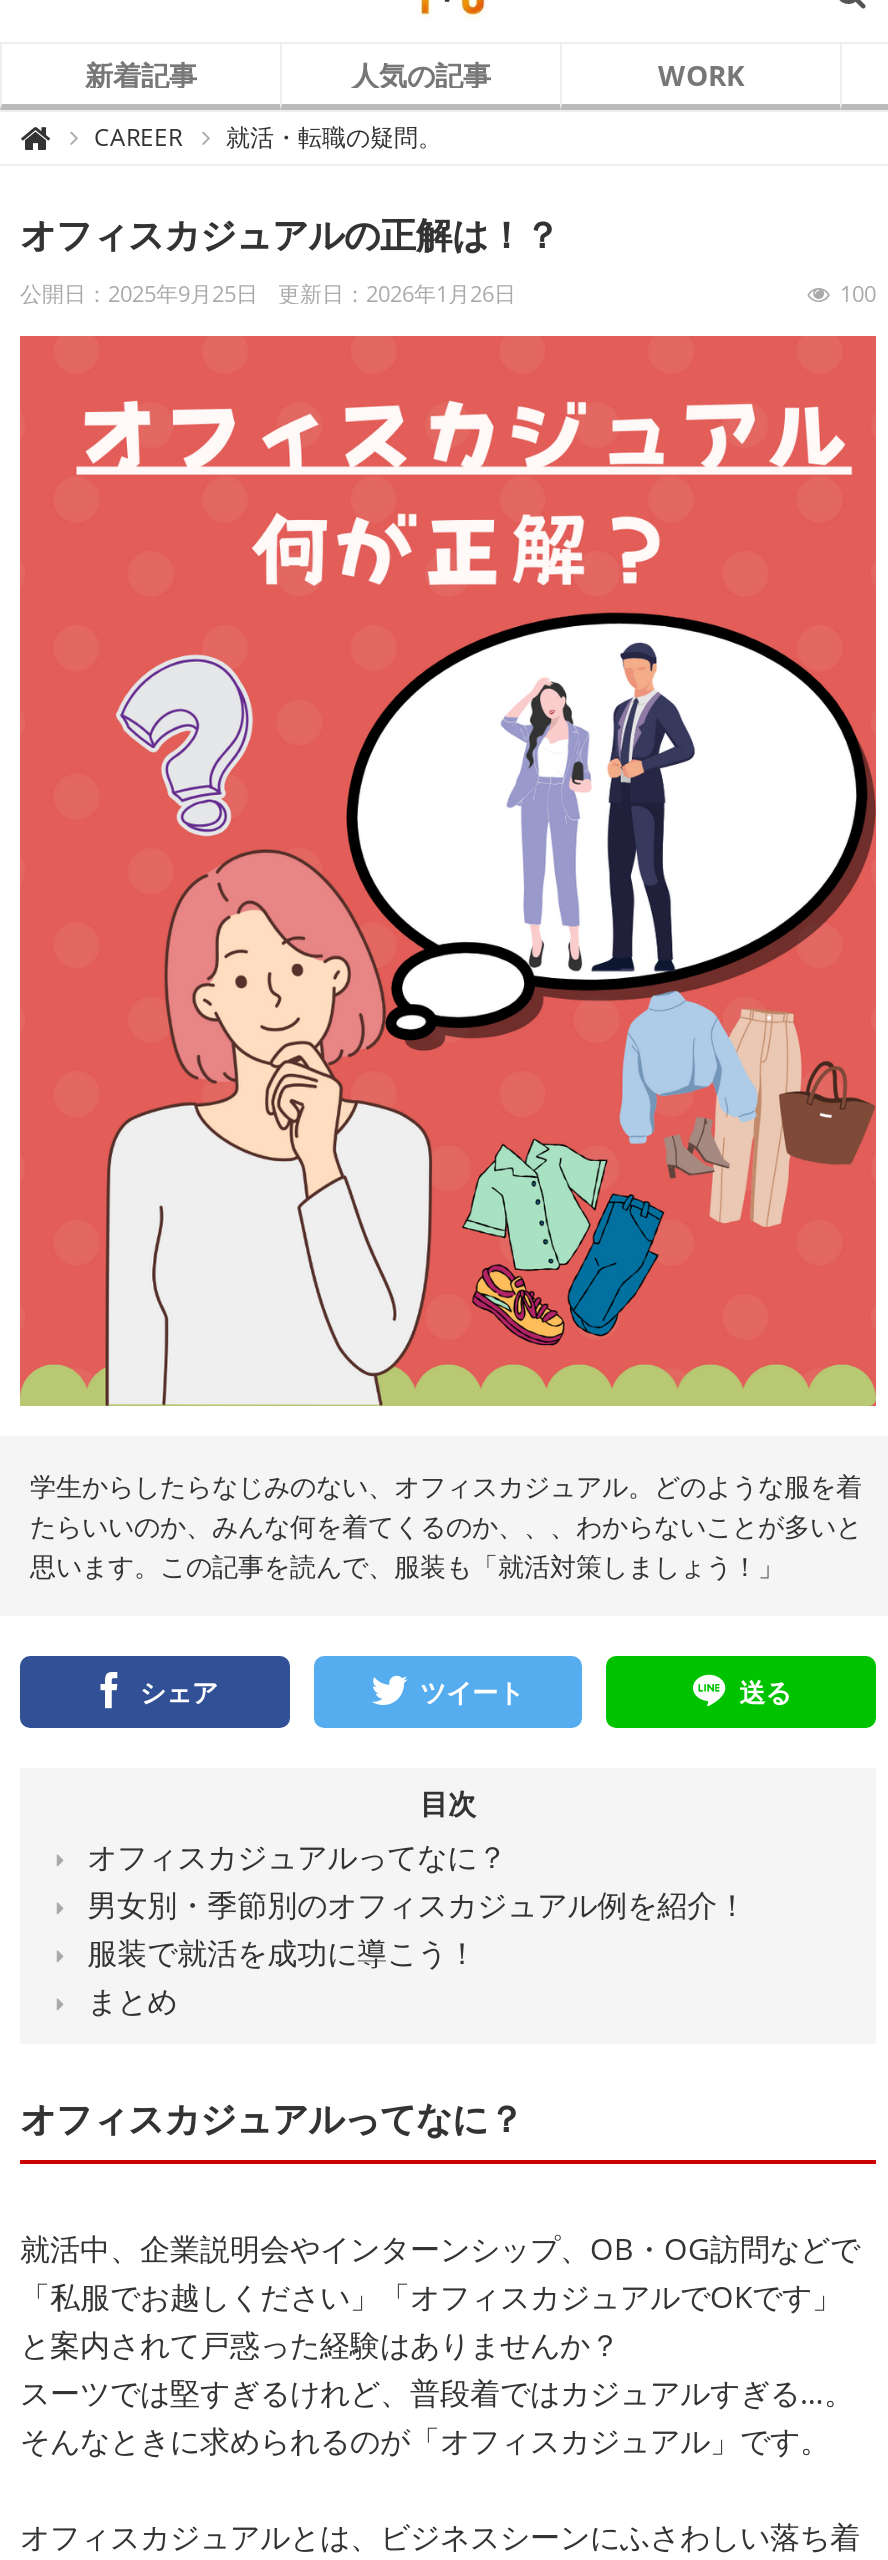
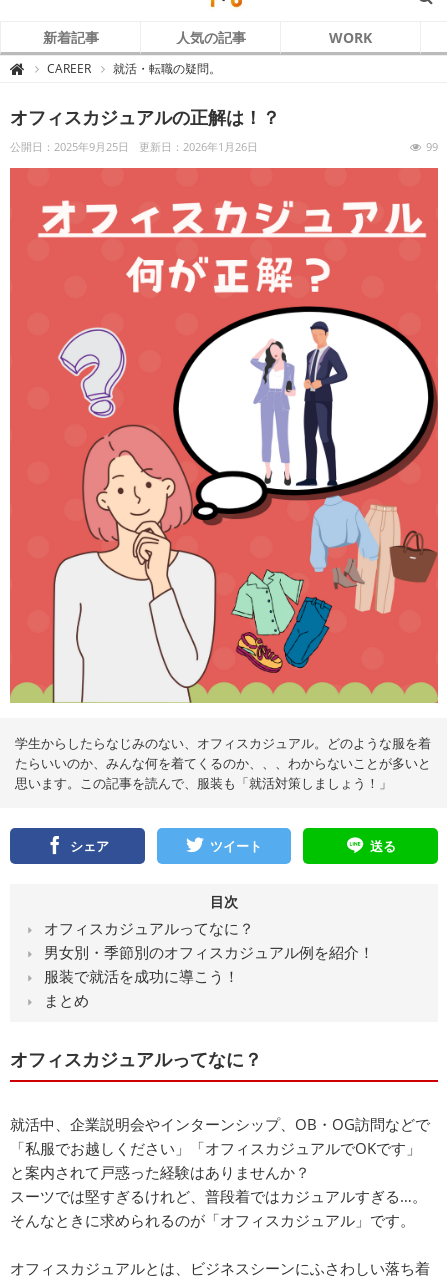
- 100
+ 99
